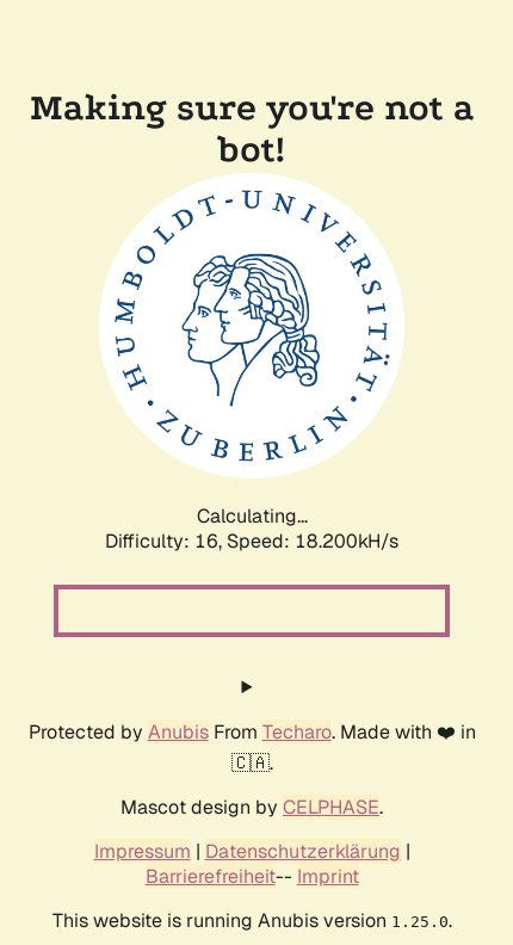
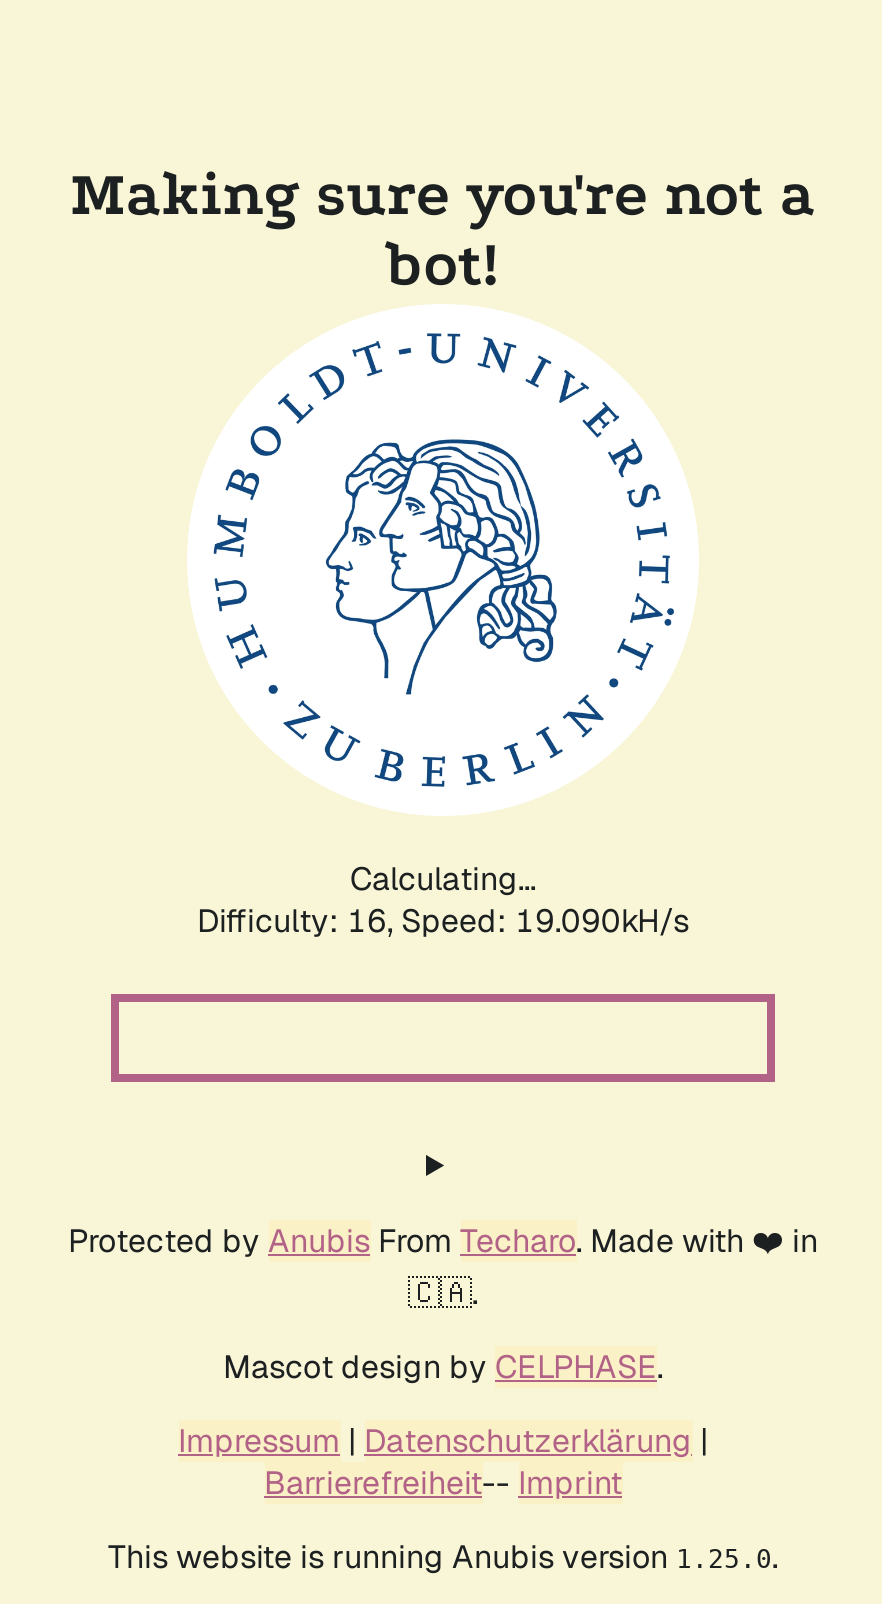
- Difficulty: 16, Speed: 18.200kH/s
+ Difficulty: 16, Speed: 19.090kH/s
